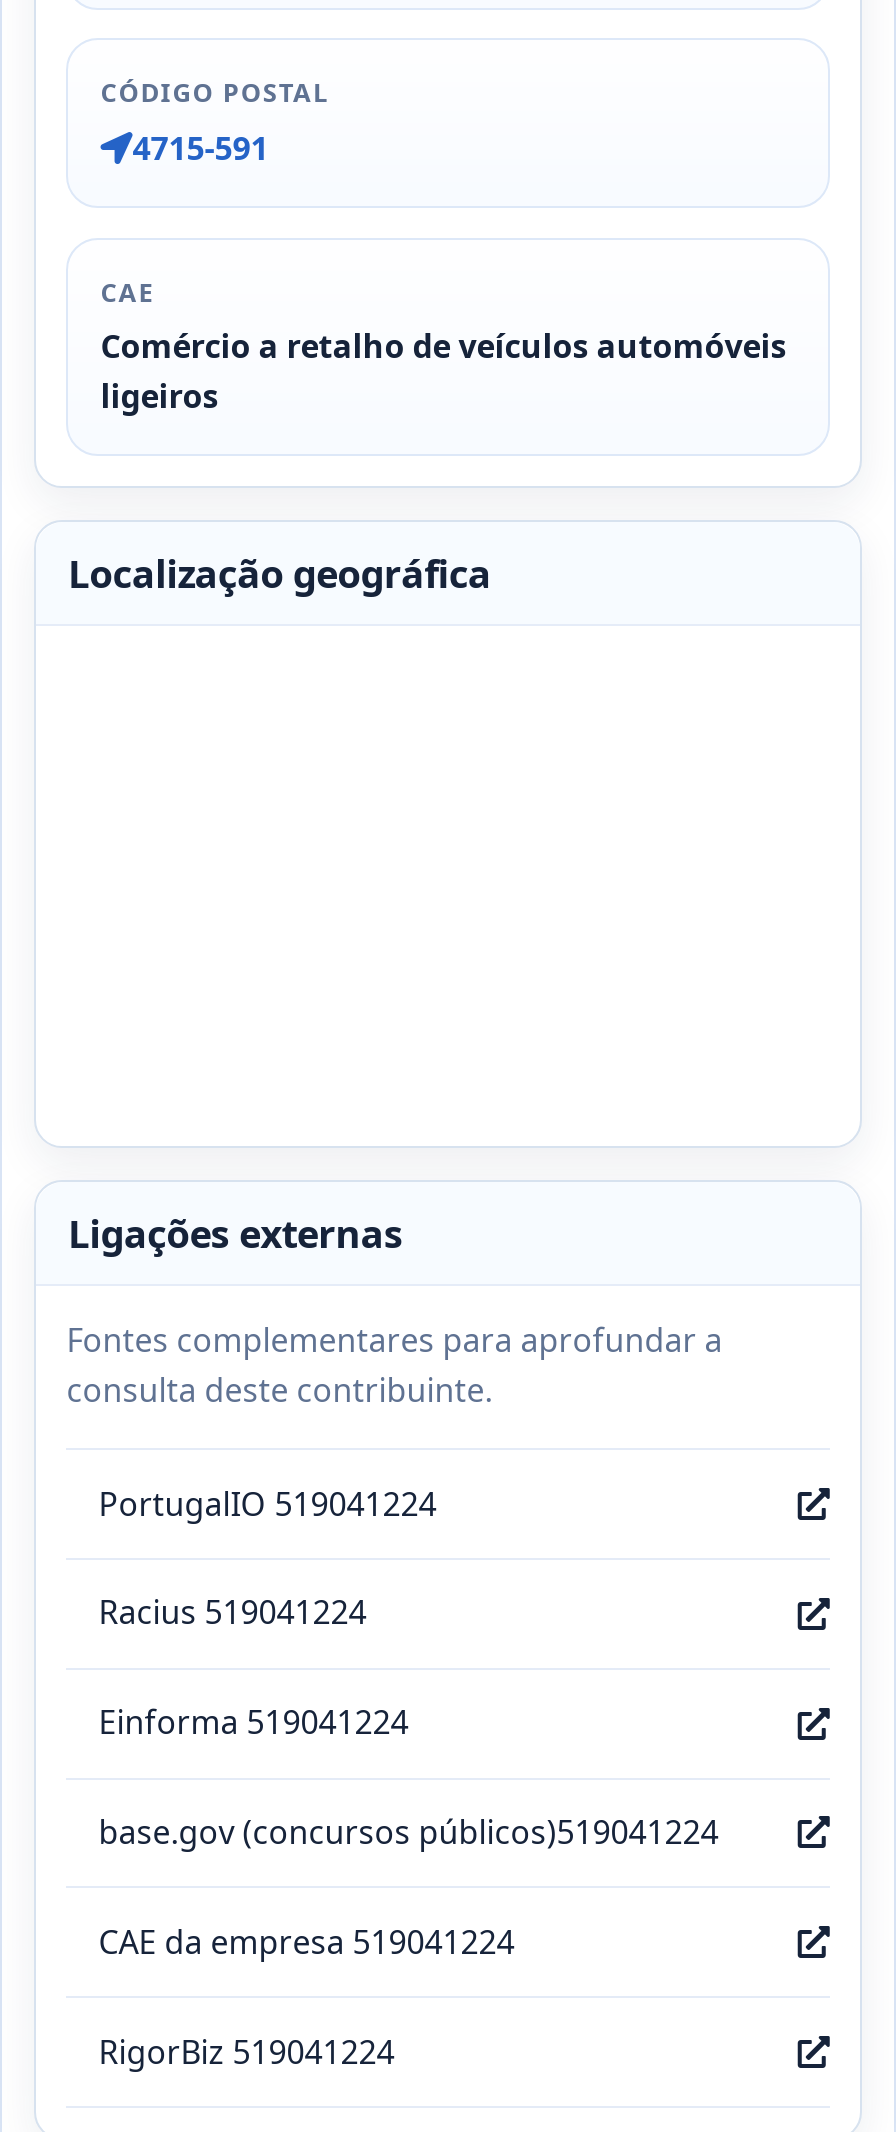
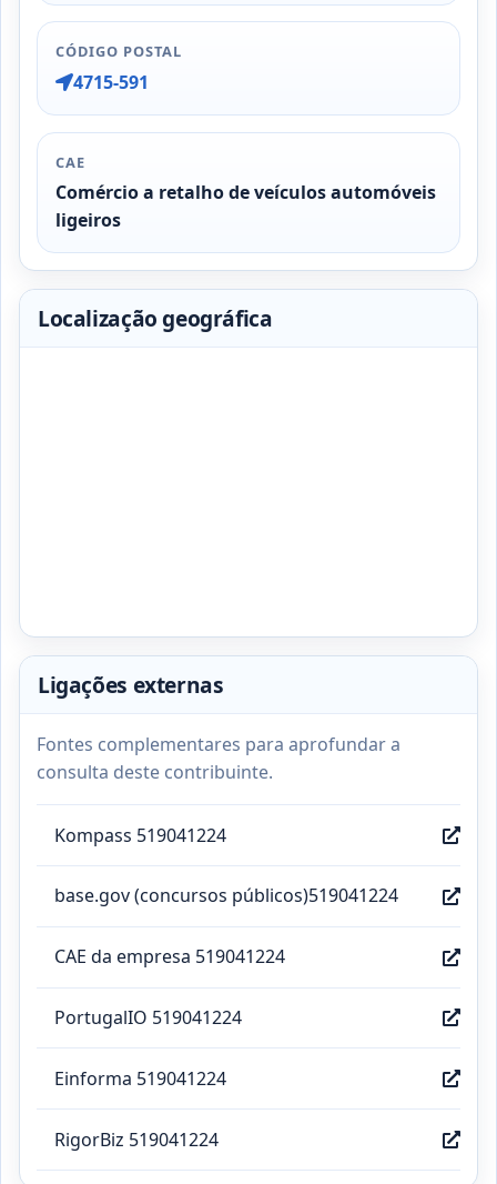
moved down: PortugalIO 519041224 | Einforma 519041224

- Racius 519041224
+ Kompass 519041224

moved up: base.gov (concursos públicos)519041224 | CAE da empresa 519041224
